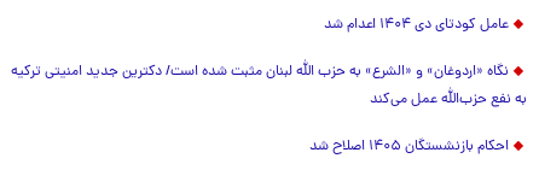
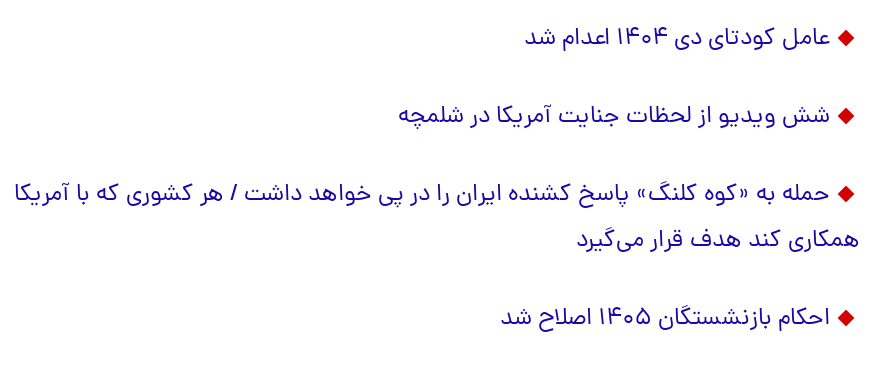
- نگاه «اردوغان» و «الشرع» به حزب الله لبنان مثبت شده است/ دکترین جدید امنیتی ترکیه
- به نفع حزب‌الله عمل می‌کند
+ شش ویدیو از لحظات جنایت آمریکا در شلمچه
+ حمله به «کوه کلنگ» پاسخ کشنده ایران را در پی خواهد داشت / هر کشوری که با آمریکا
+ همکاری کند هدف قرار می‌گیرد
